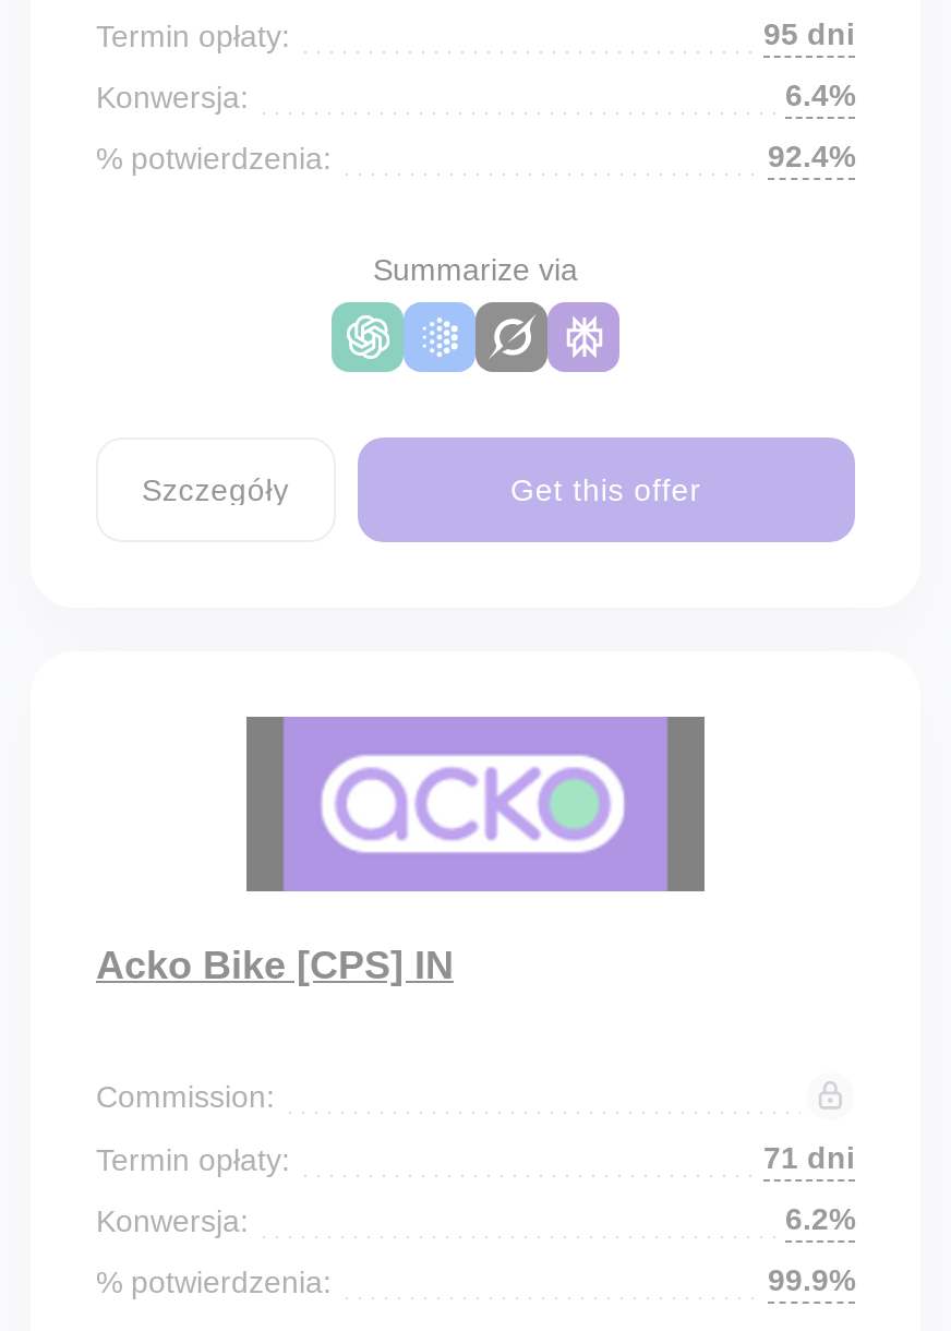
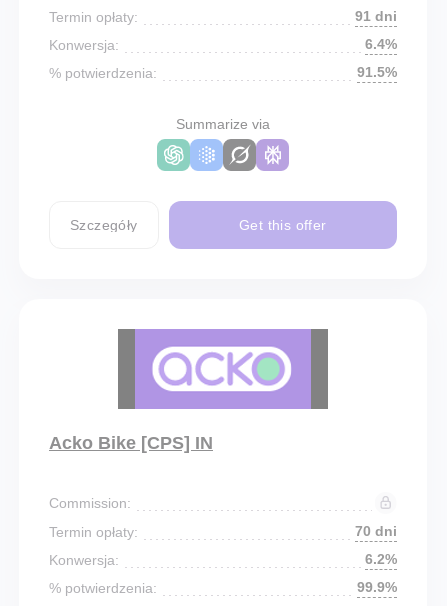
- 95 dni
+ 91 dni

- 92.4%
+ 91.5%

- 71 dni
+ 70 dni
